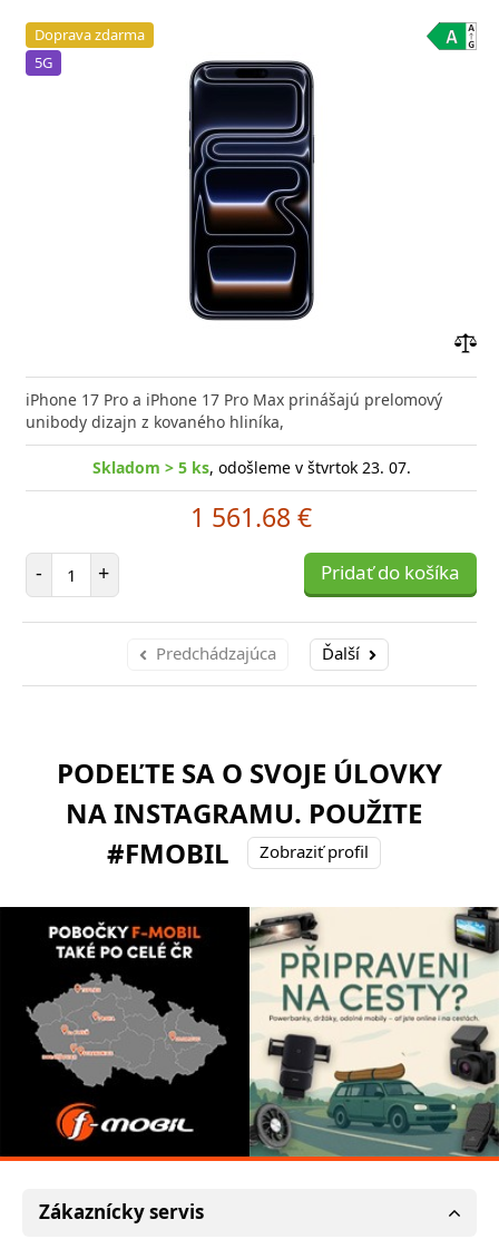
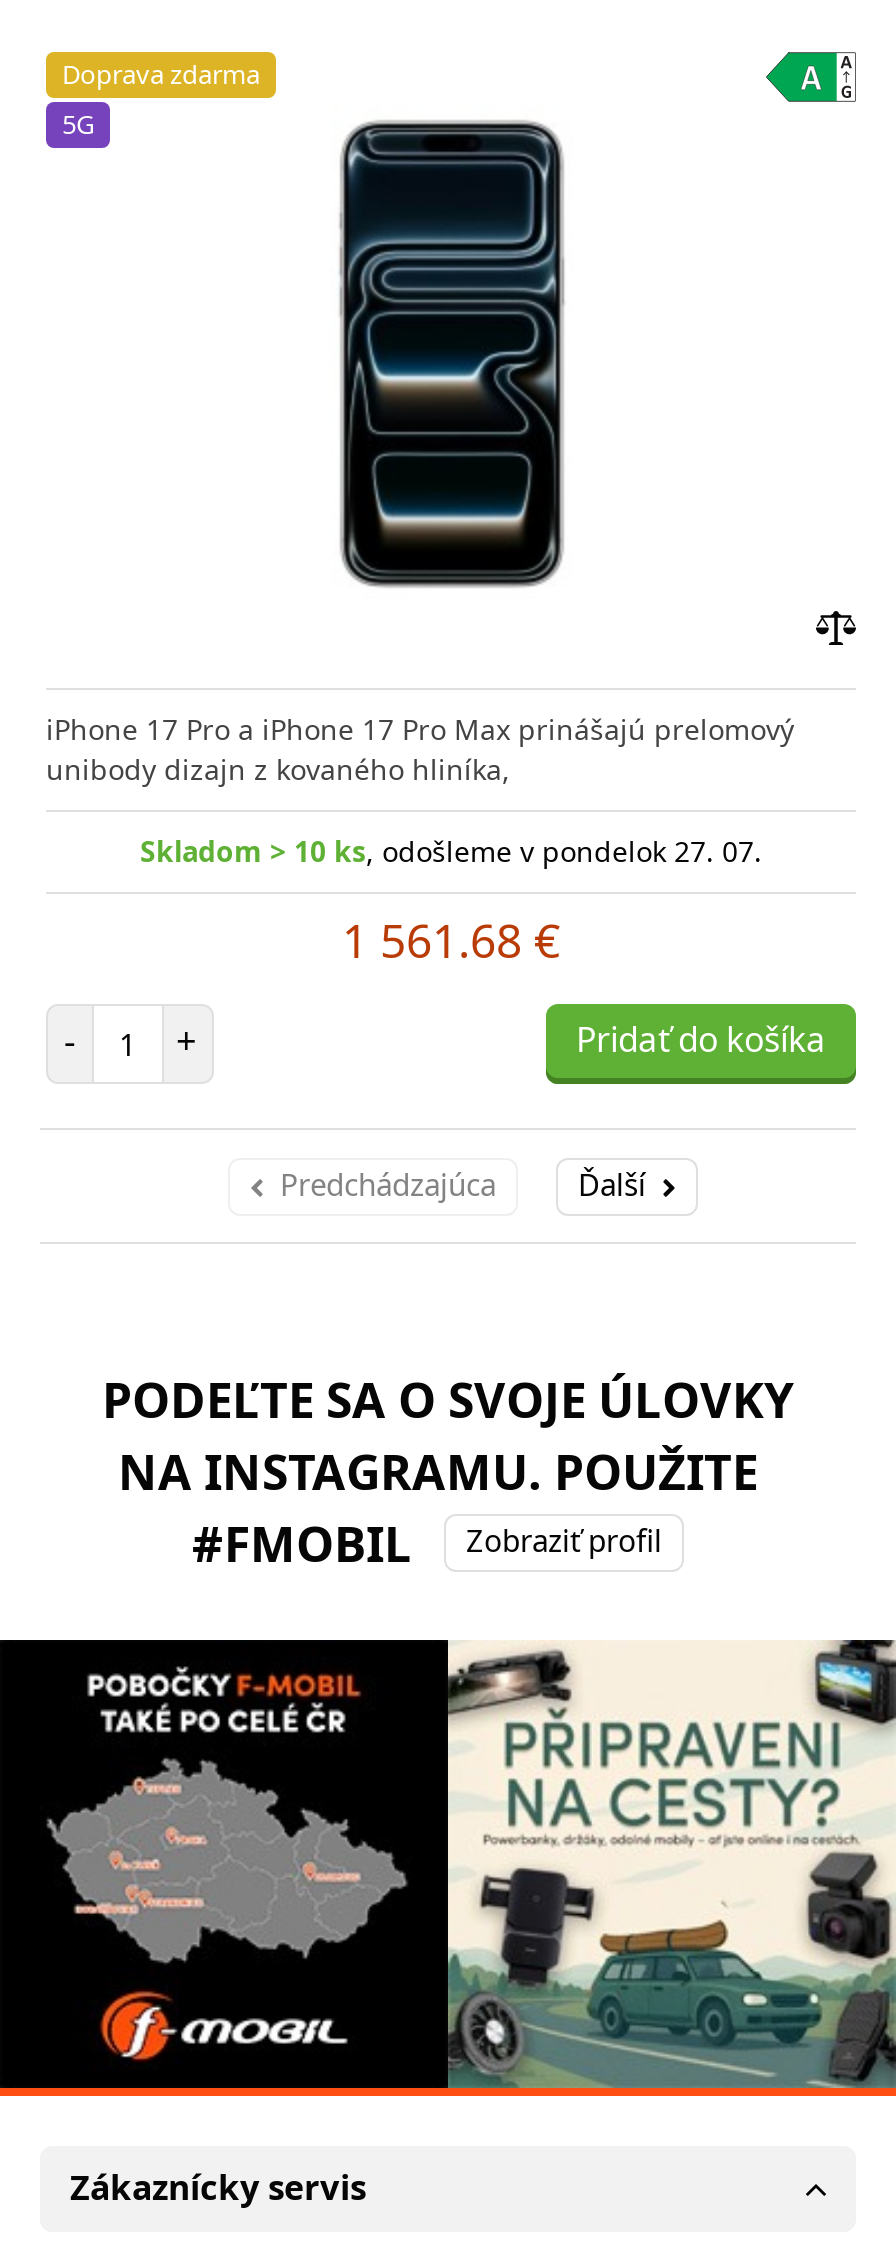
- Skladom > 5 ks, odošleme v štvrtok 23. 07.
+ Skladom > 10 ks, odošleme v pondelok 27. 07.
